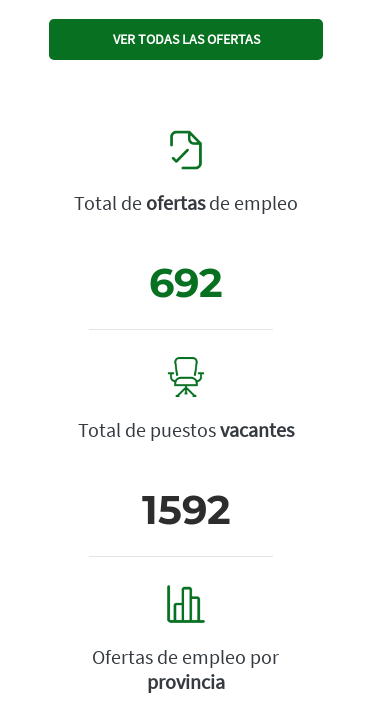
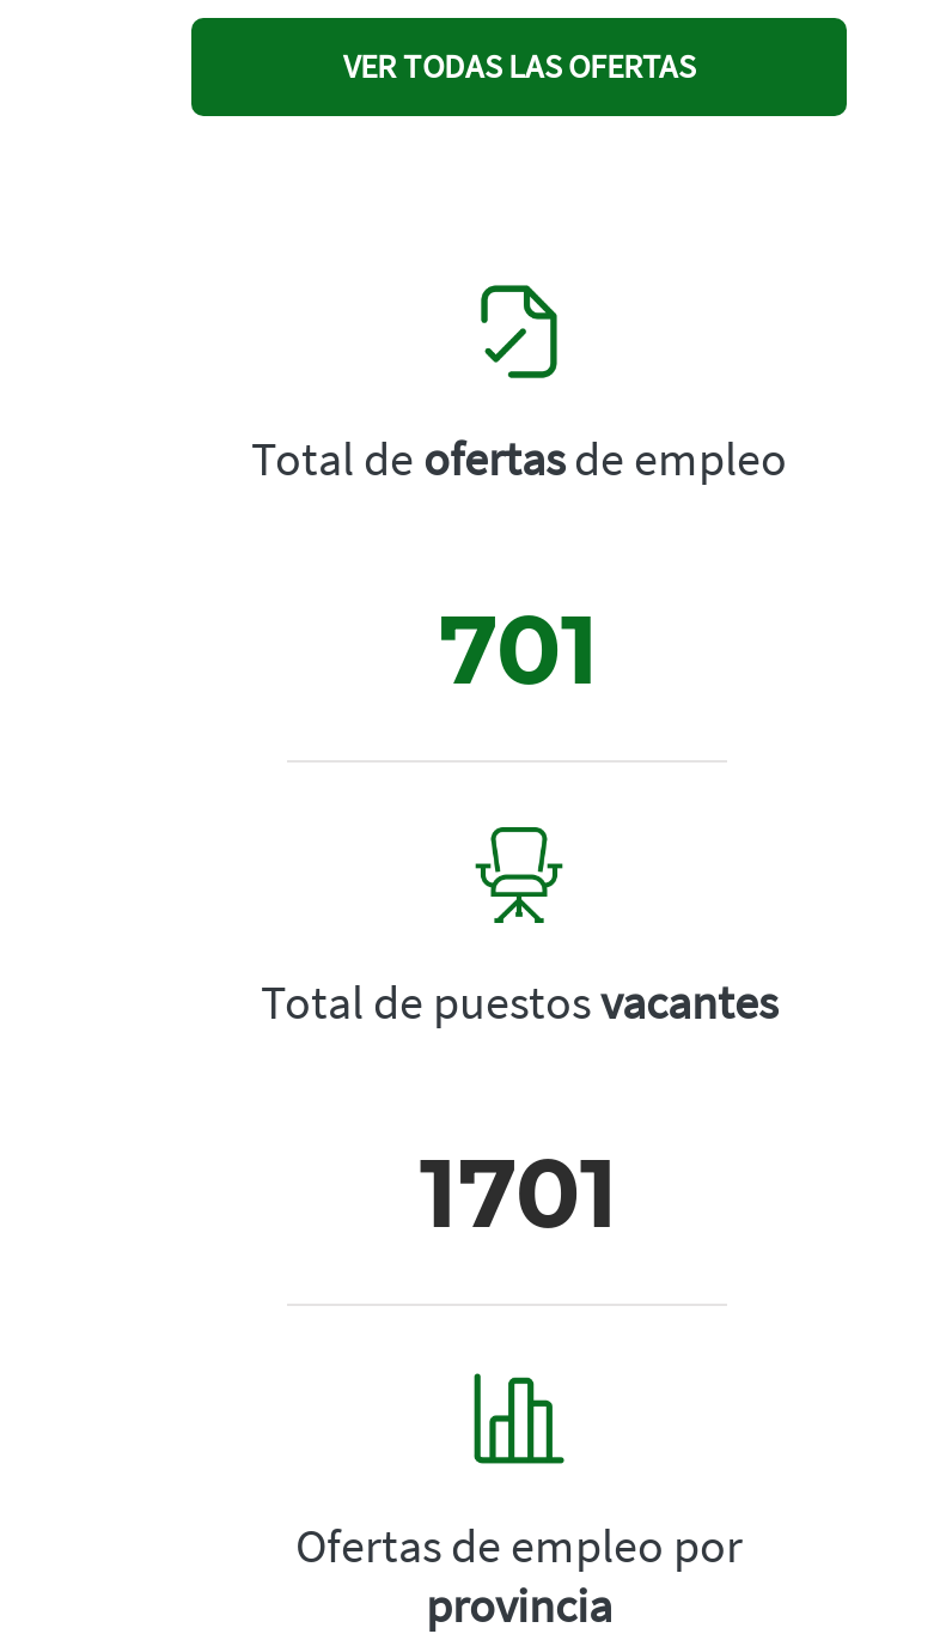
- 692
+ 701

- 1592
+ 1701
